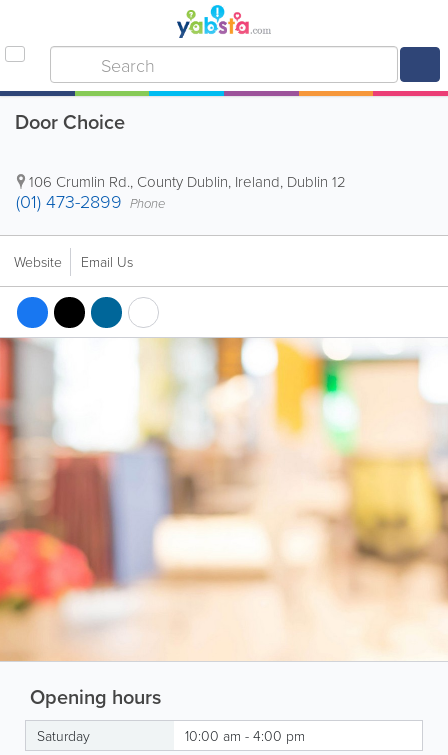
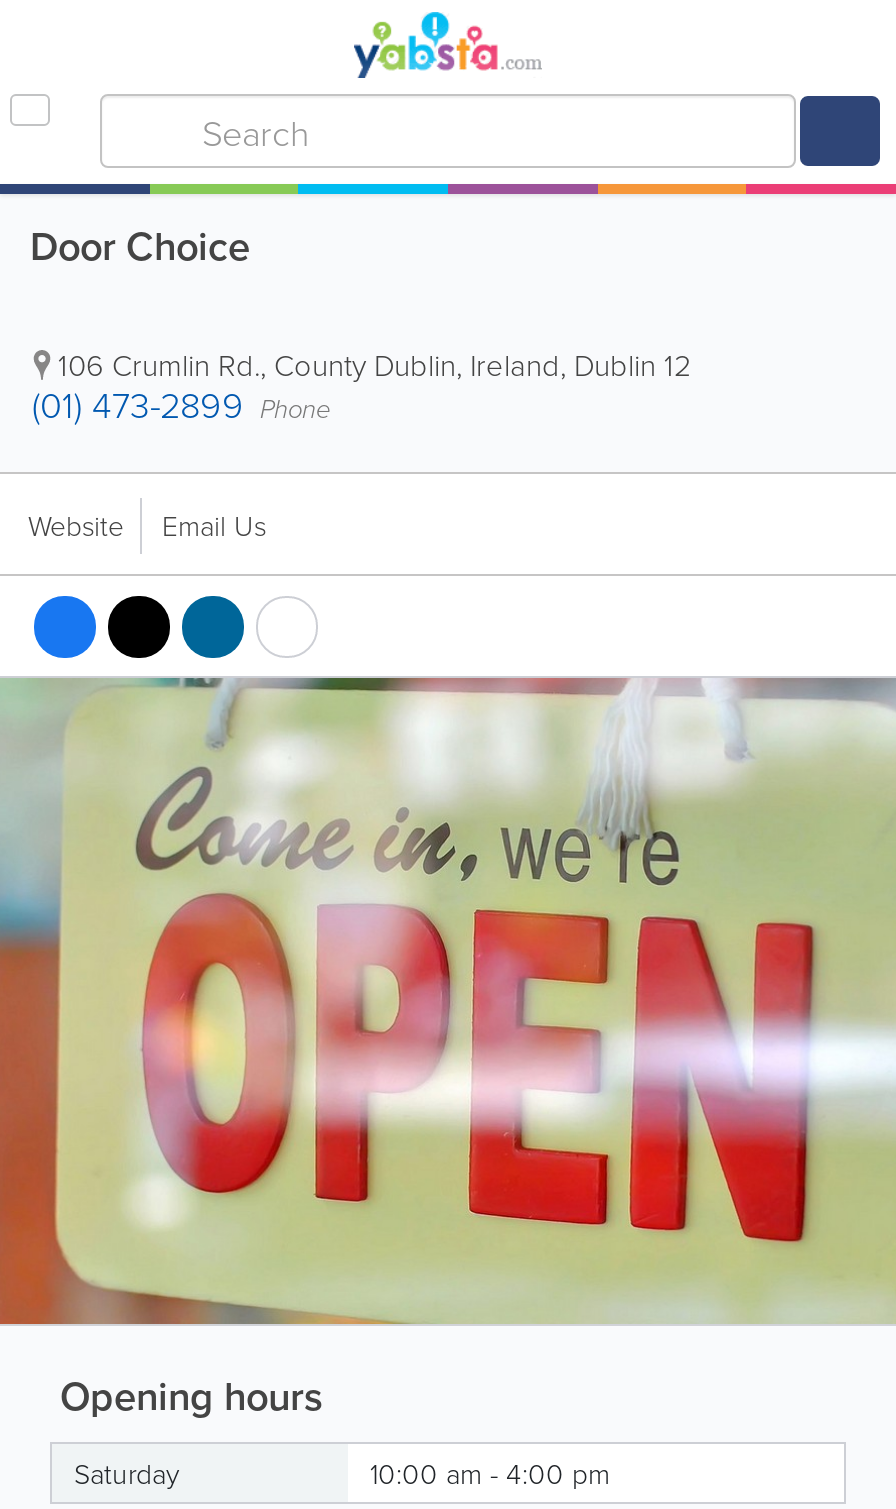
- [image]
+ [image]
